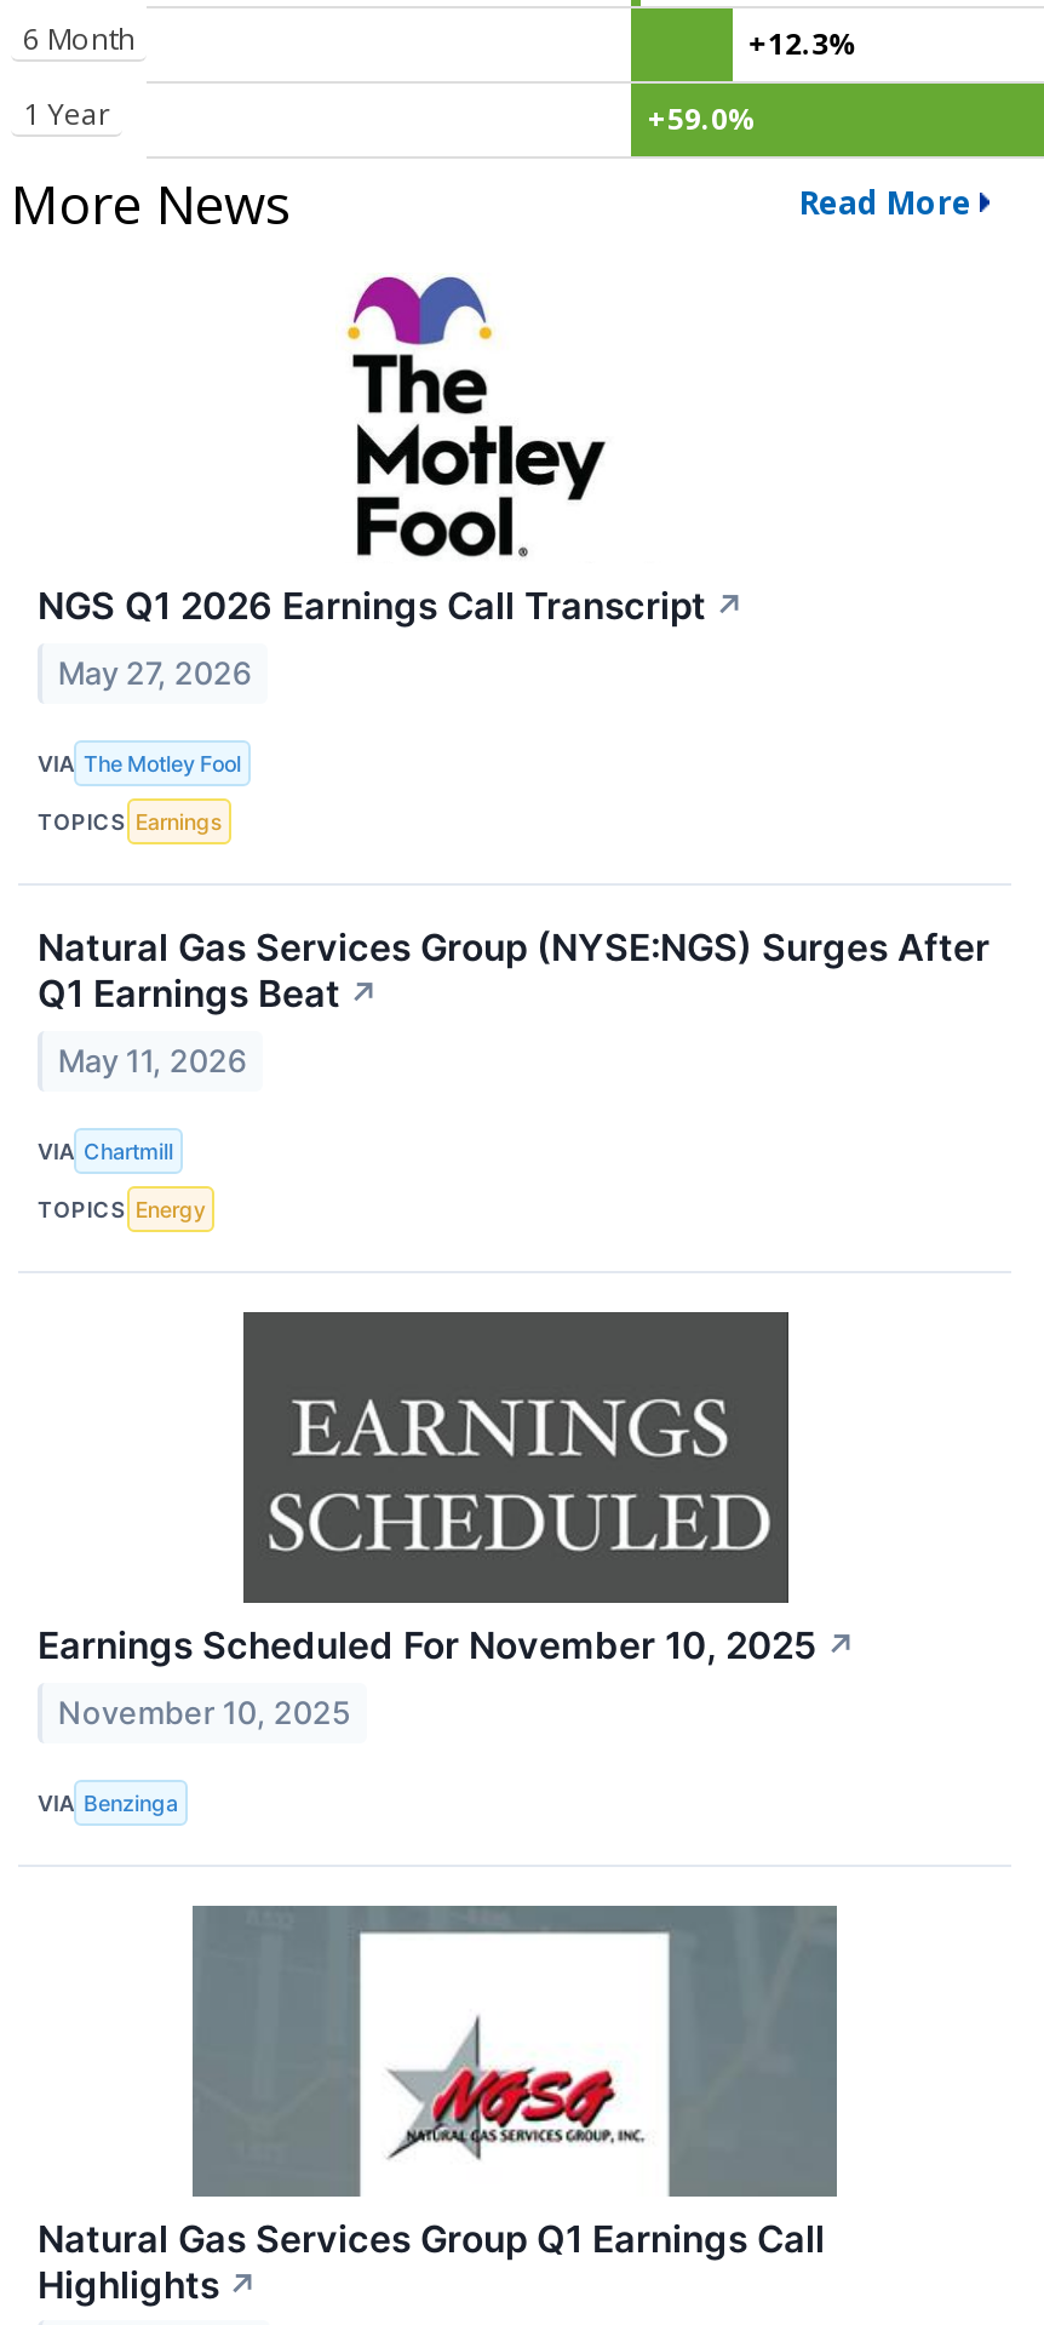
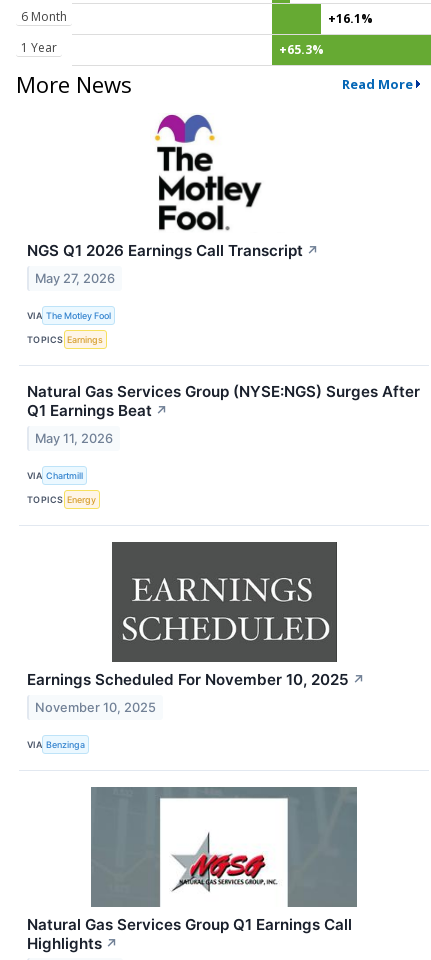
- +12.3%
+ +16.1%

- +59.0%
+ +65.3%
